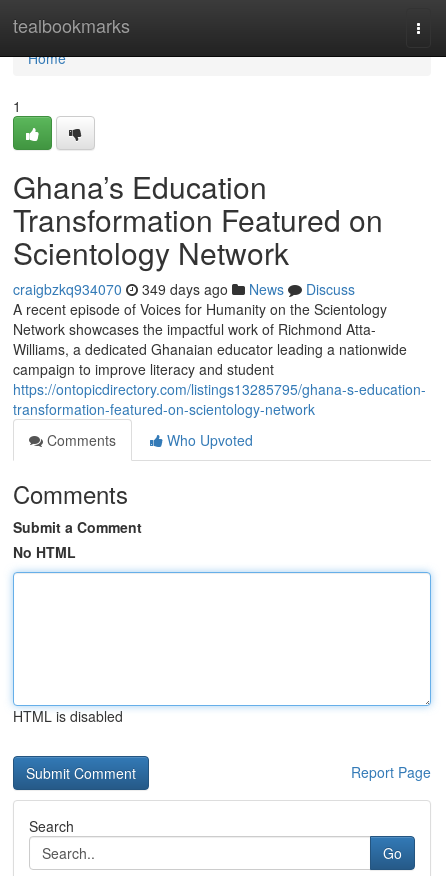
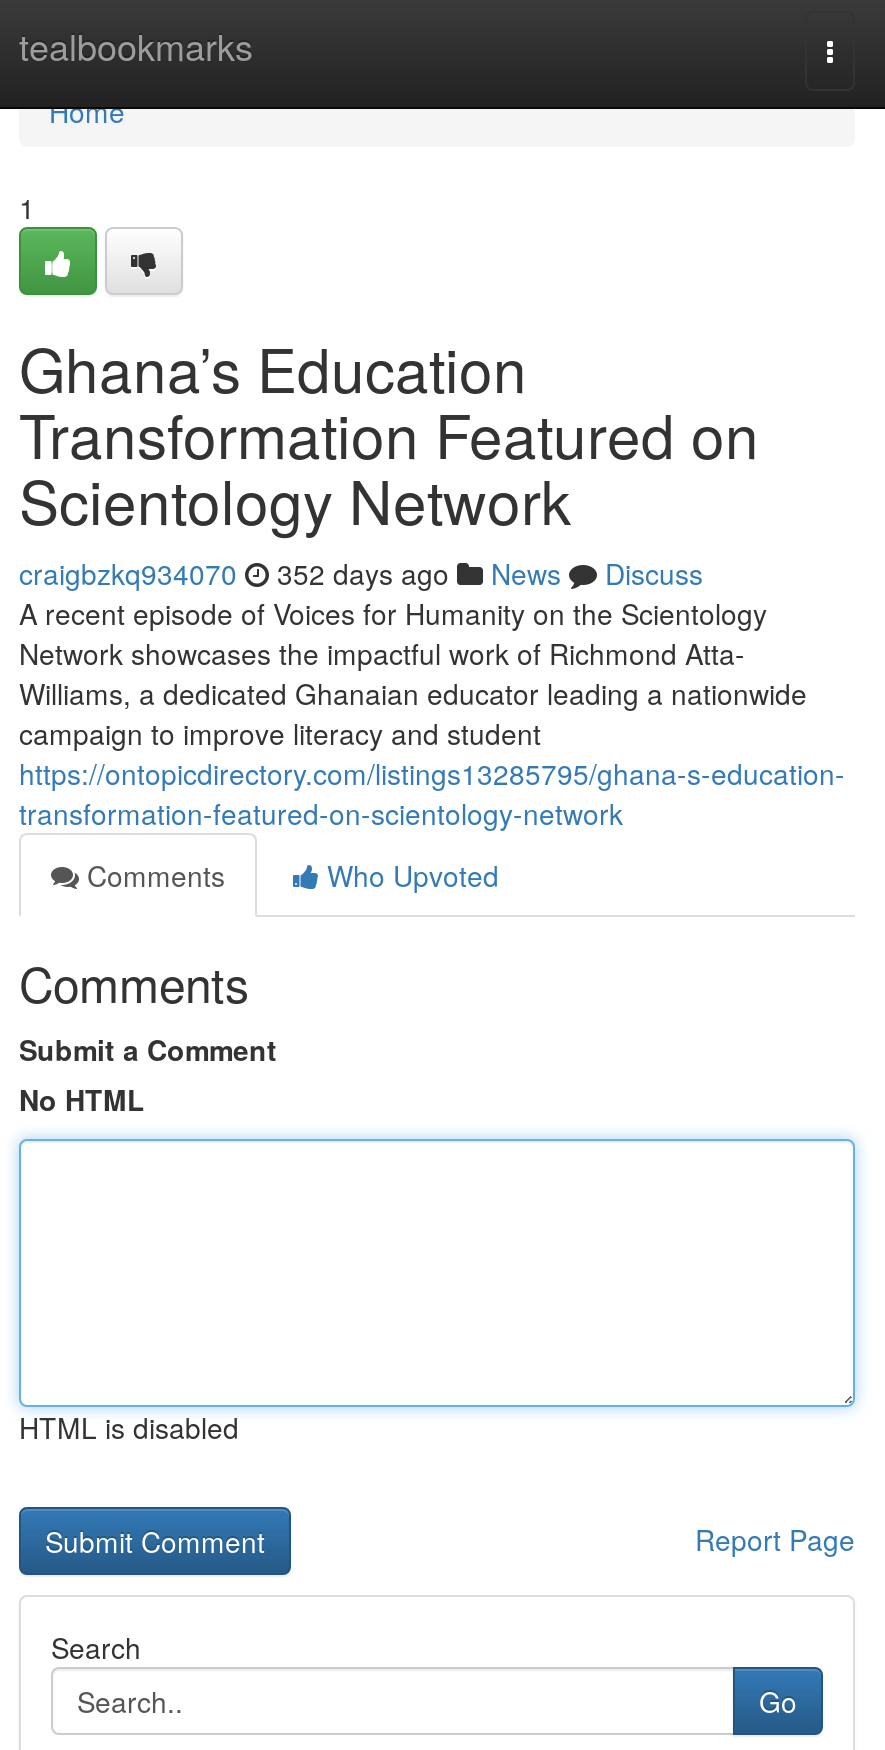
- craigbzkq934070 349 days ago News Discuss
+ craigbzkq934070 352 days ago News Discuss
